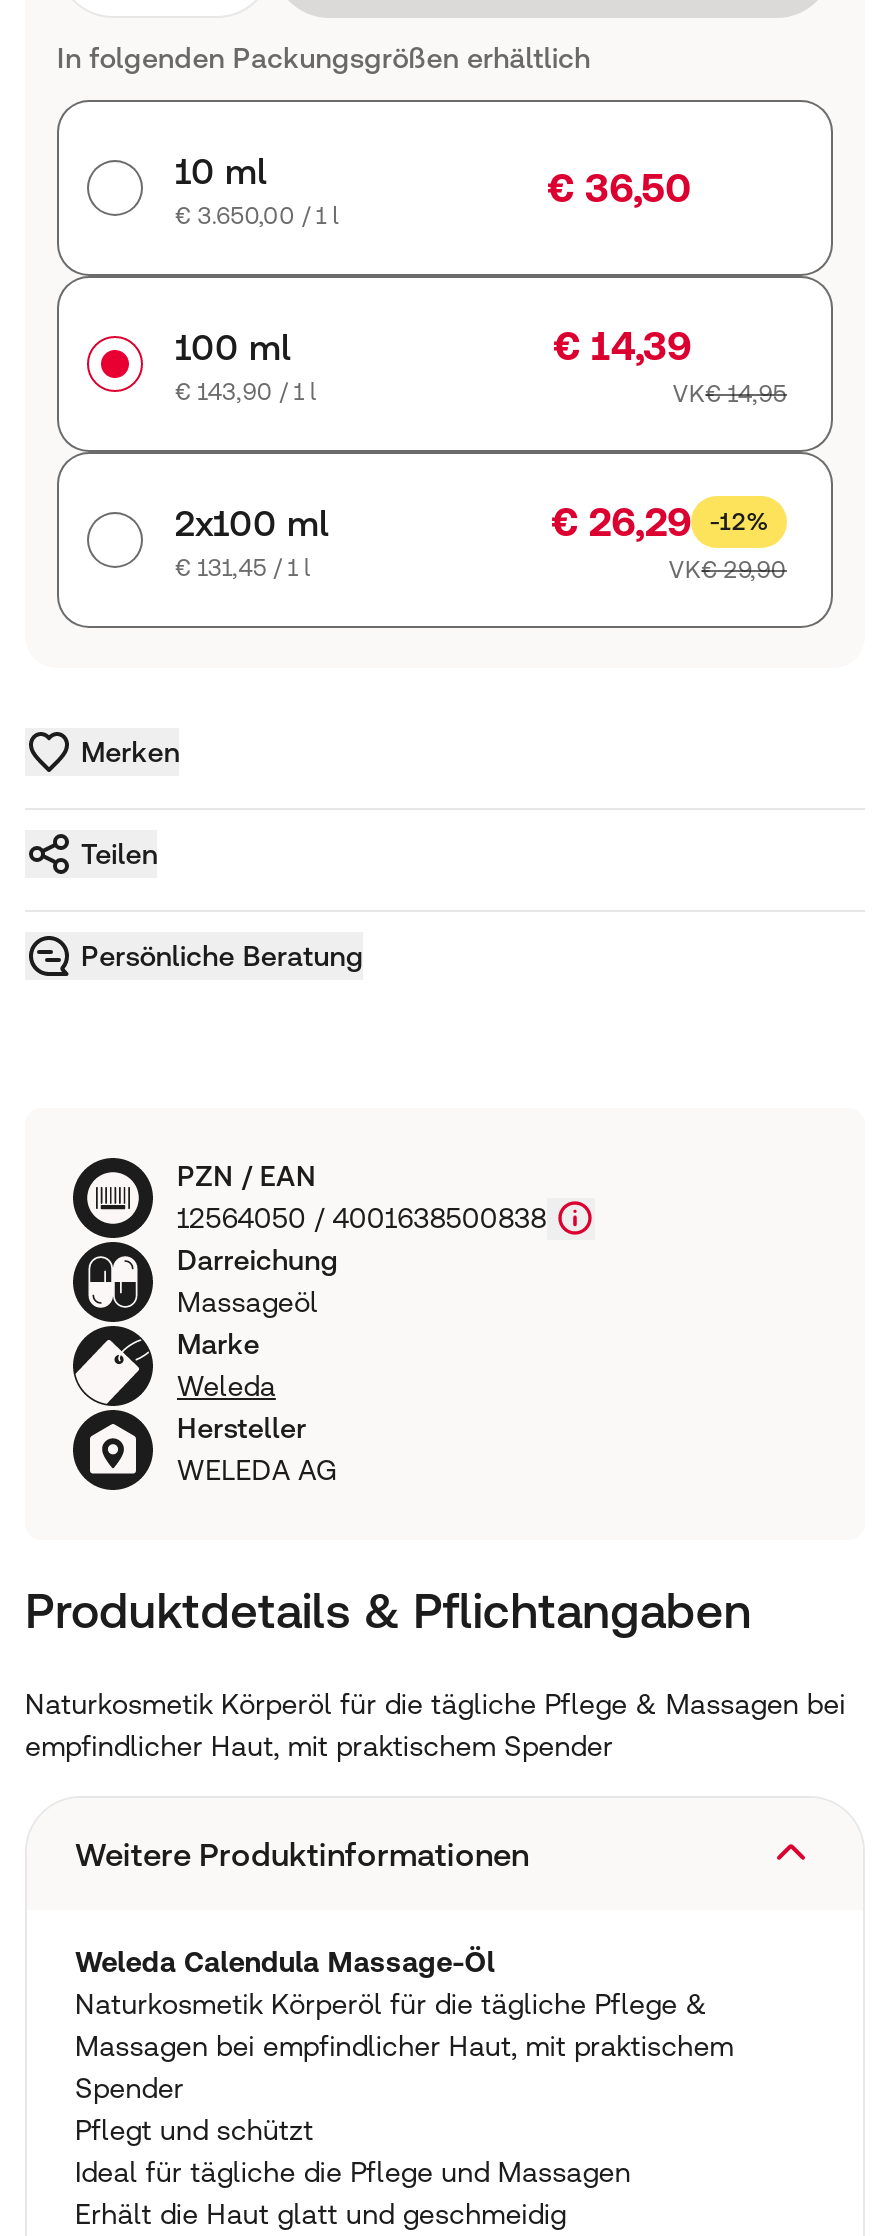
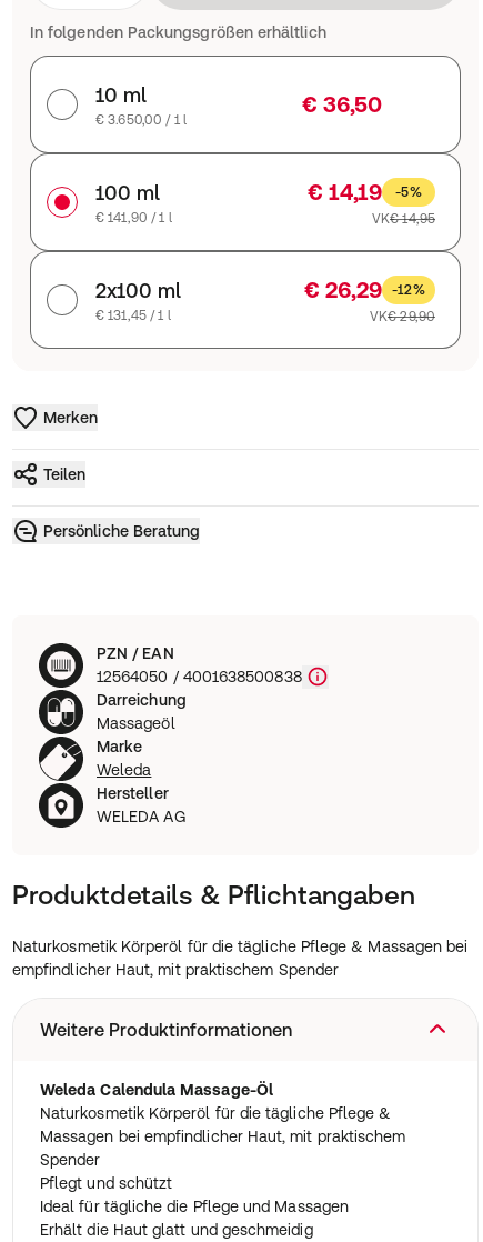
- € 14,39
+ € 14,19
+ -5%

- € 143,90 / 1 l
+ € 141,90 / 1 l
